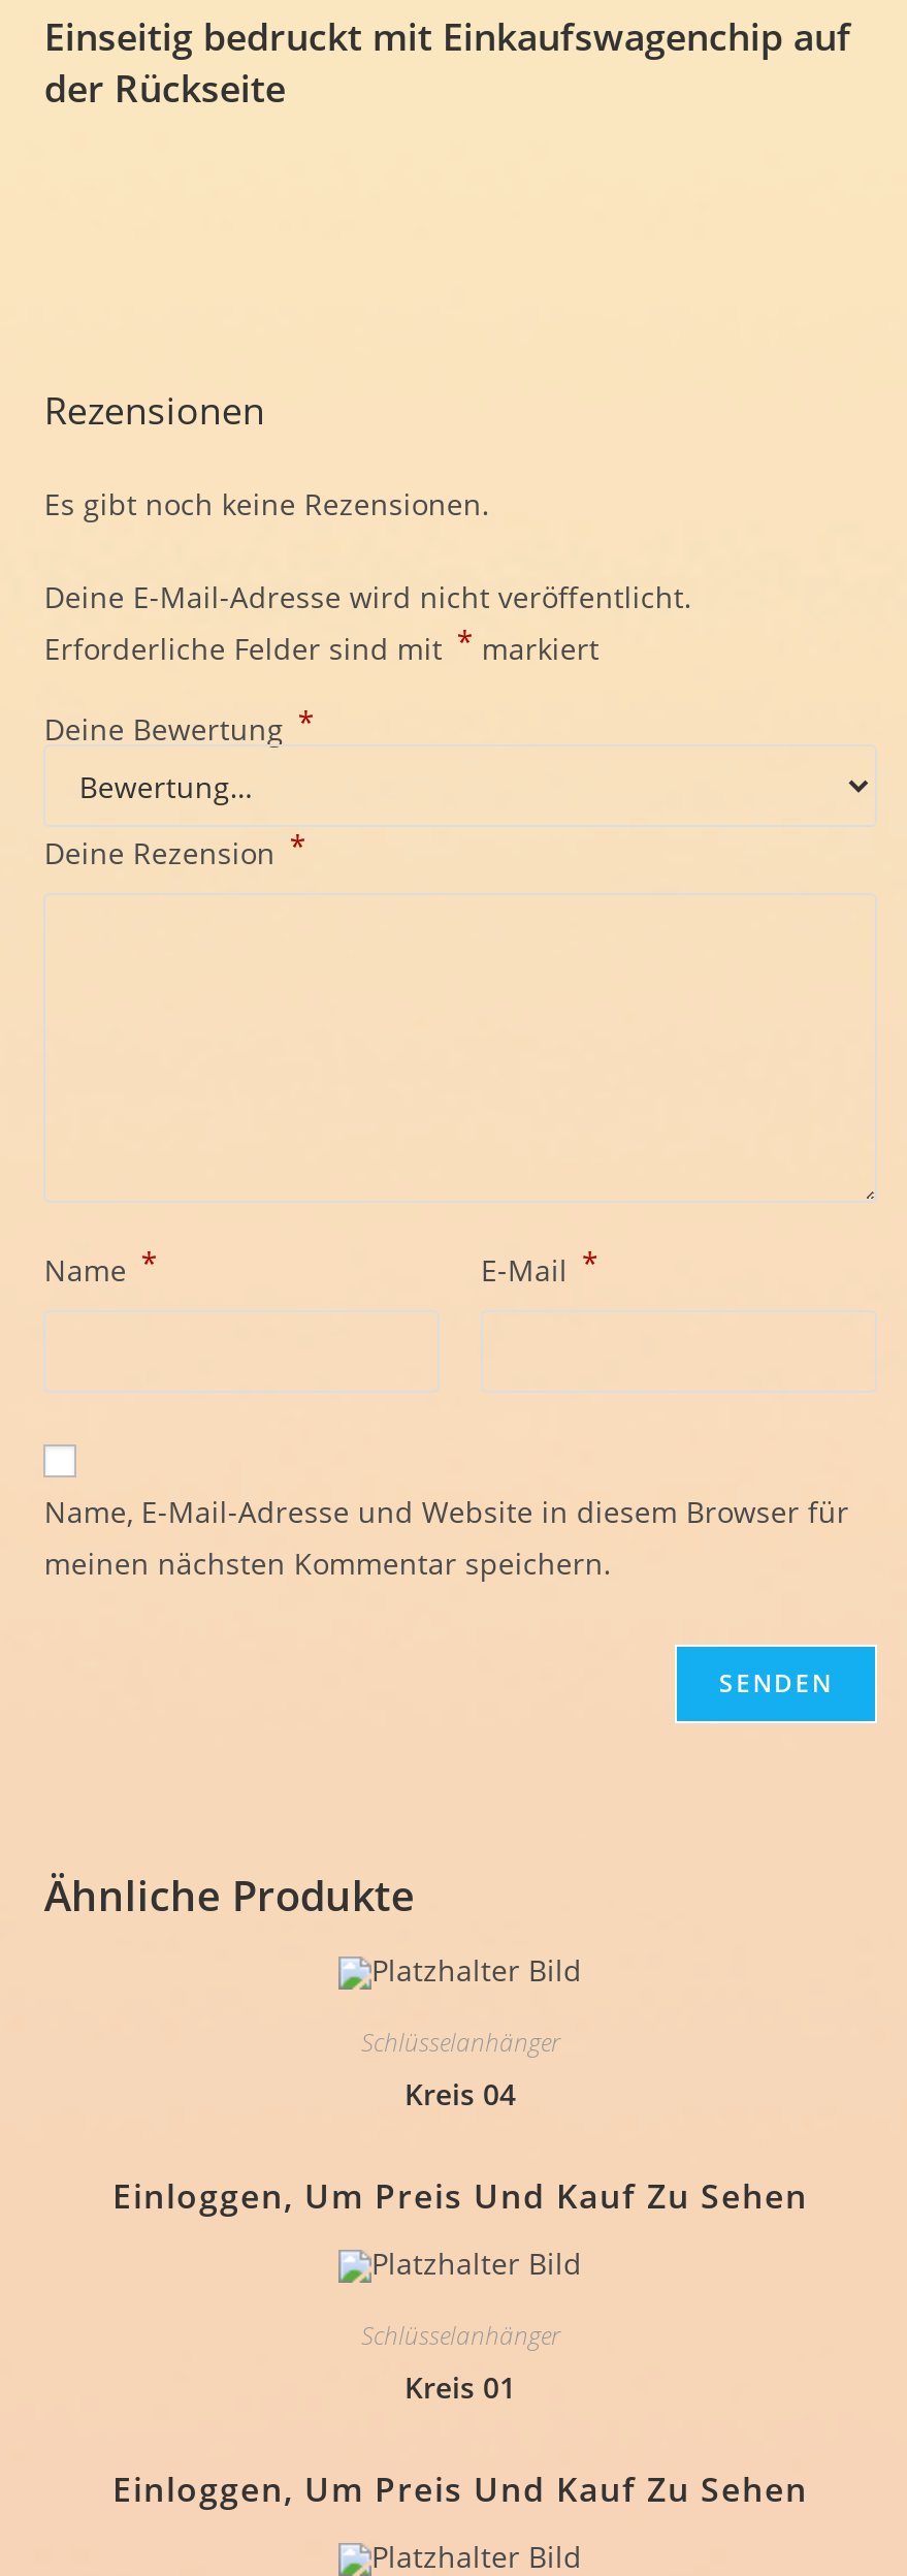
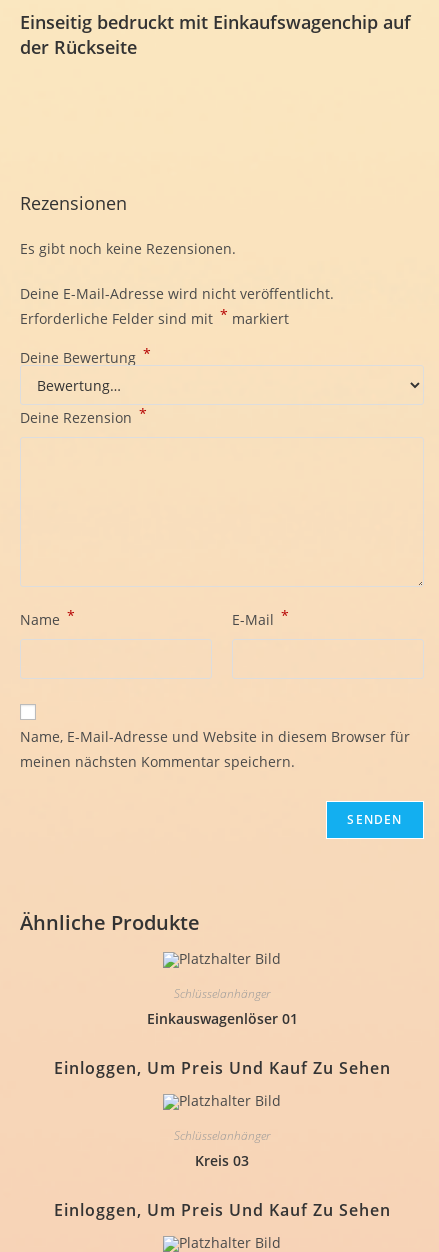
- Kreis 04
+ Einkauswagenlöser 01

- Kreis 01
+ Kreis 03
